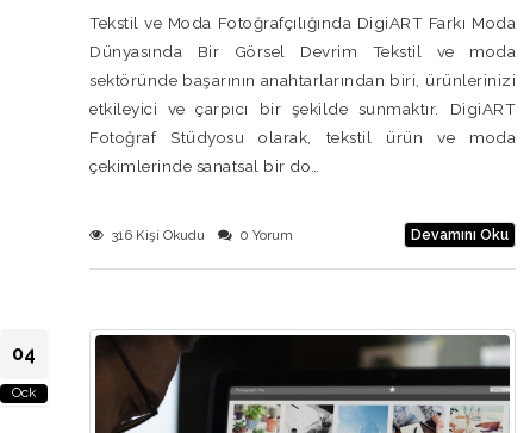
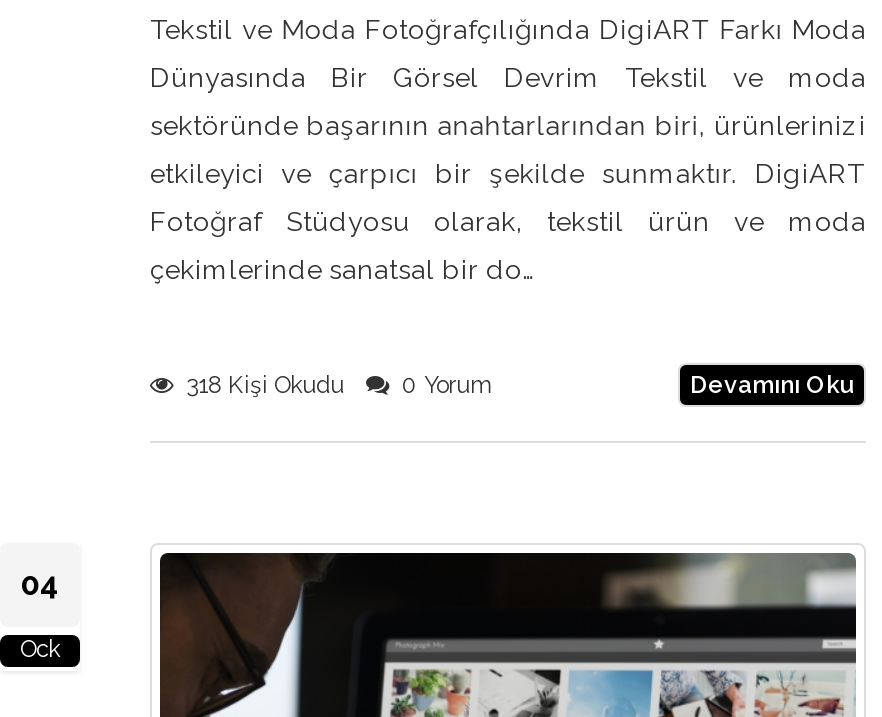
- 316 Kişi Okudu 0 Yorum
+ 318 Kişi Okudu 0 Yorum
